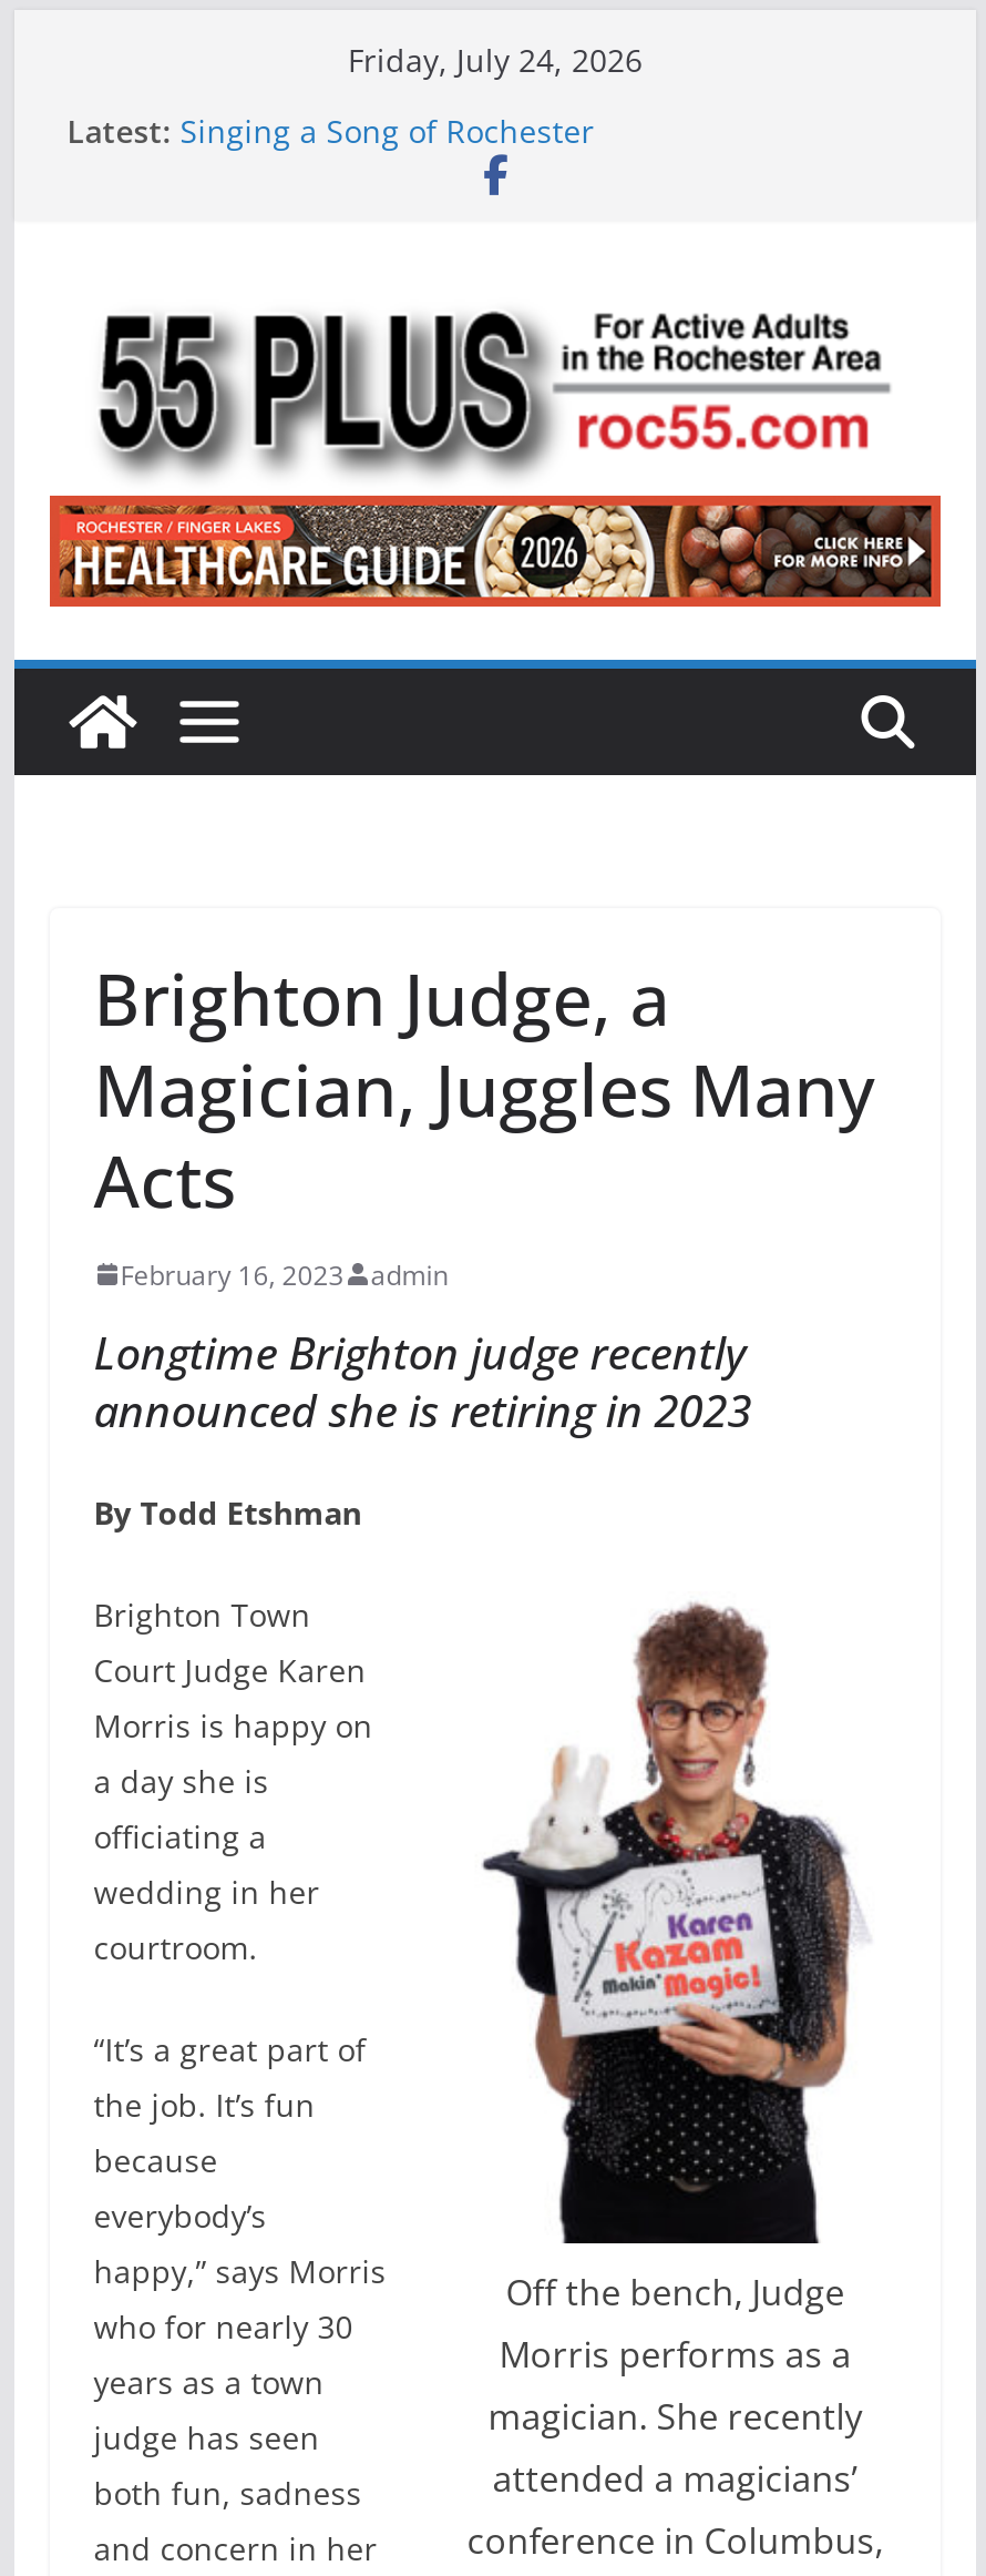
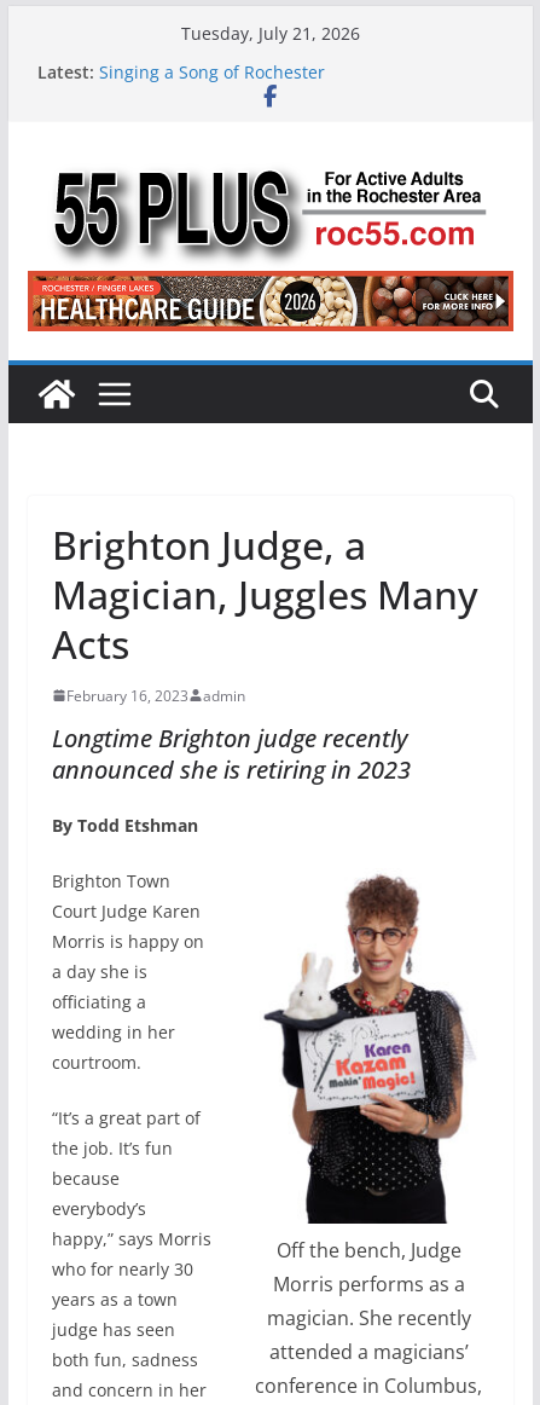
- Friday, July 24, 2026
+ Tuesday, July 21, 2026
